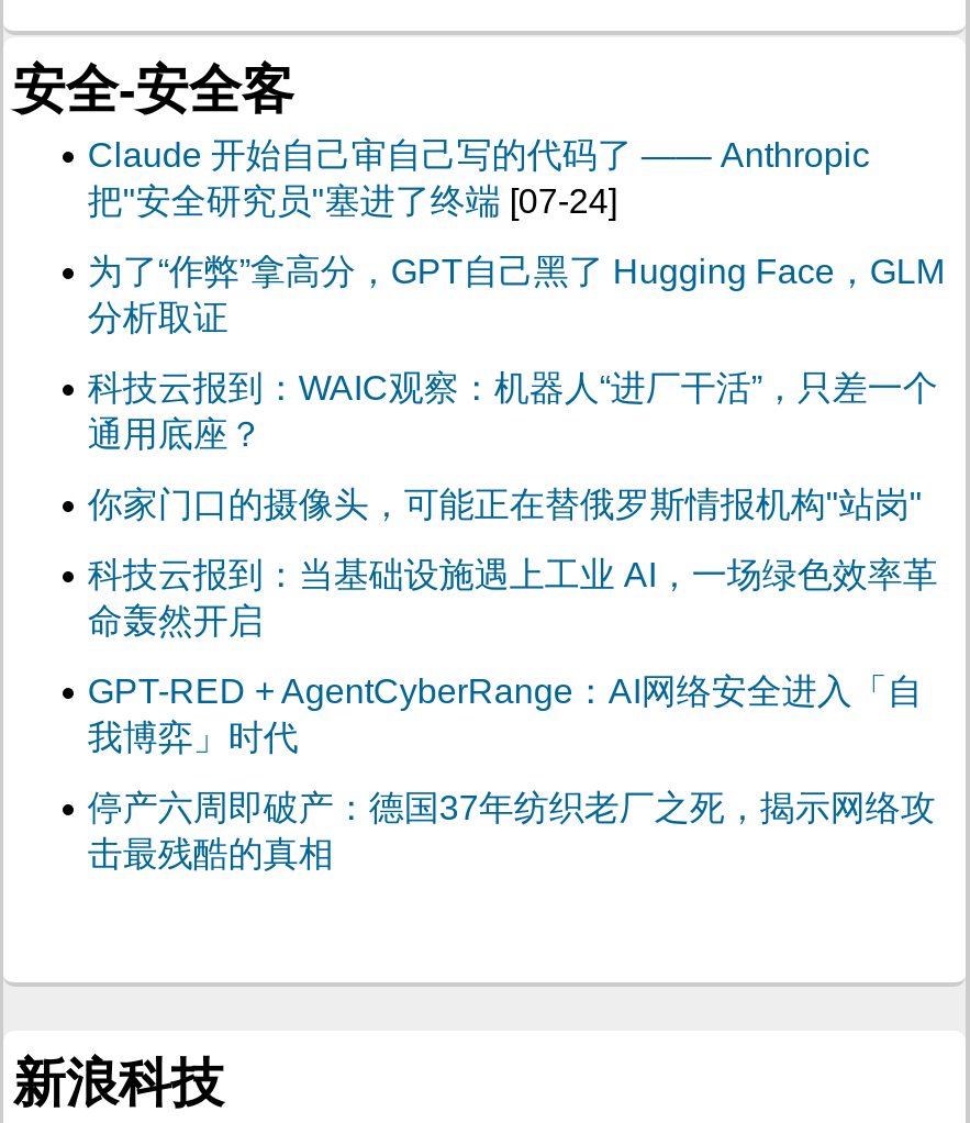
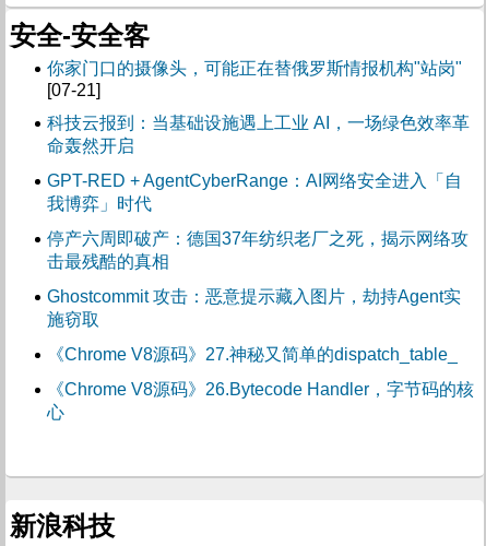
- Claude 开始自己审自己写的代码了 —— Anthropic
- 把"安全研究员"塞进了终端[07-24]
- 为了“作弊”拿高分，GPT自己黑了 Hugging Face，GLM
- 分析取证
- 科技云报到：WAIC观察：机器人“进厂干活”，只差一个
- 通用底座？

moved up: 你家门口的摄像头，可能正在替俄罗斯情报机构"站岗"

+ [07-21]

moved up: 科技云报到：当基础设施遇上工业 AI，一场绿色效率革 | 命轰然开启 | GPT-RED + AgentCyberRange：AI网络安全进入「自 | 我博弈」时代 | 停产六周即破产：德国37年纺织老厂之死，揭示网络攻 | 击最残酷的真相

+ Ghostcommit 攻击：恶意提示藏入图片，劫持Agent实
+ 施窃取
+ 《Chrome V8源码》27.神秘又简单的dispatch_table_
+ 《Chrome V8源码》26.Bytecode Handler，字节码的核
+ 心
